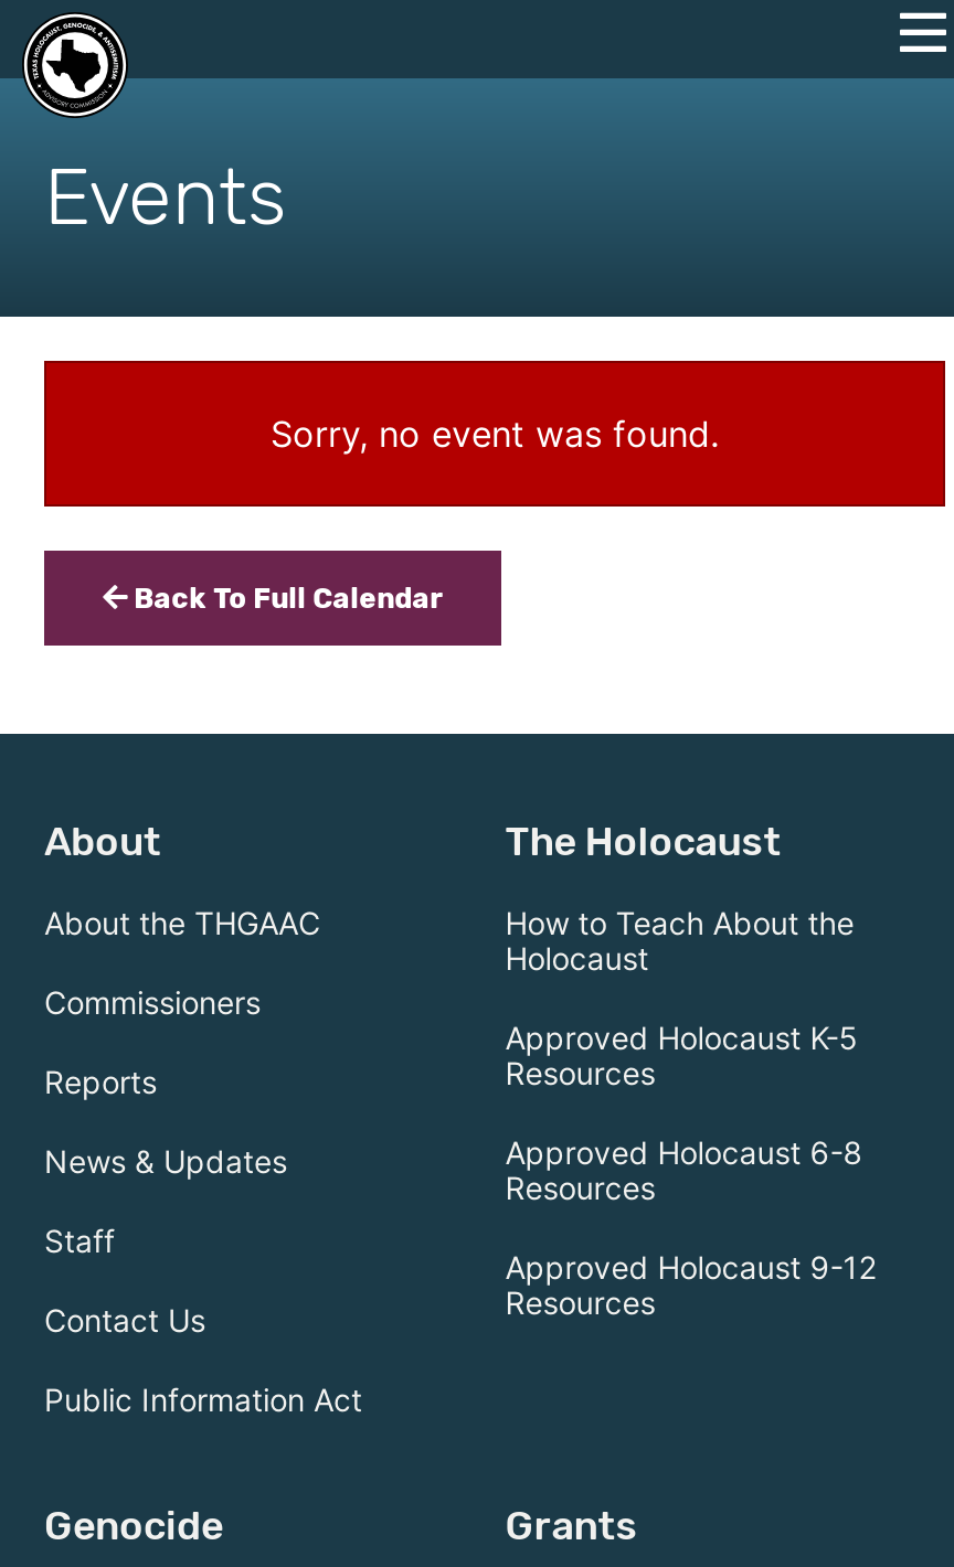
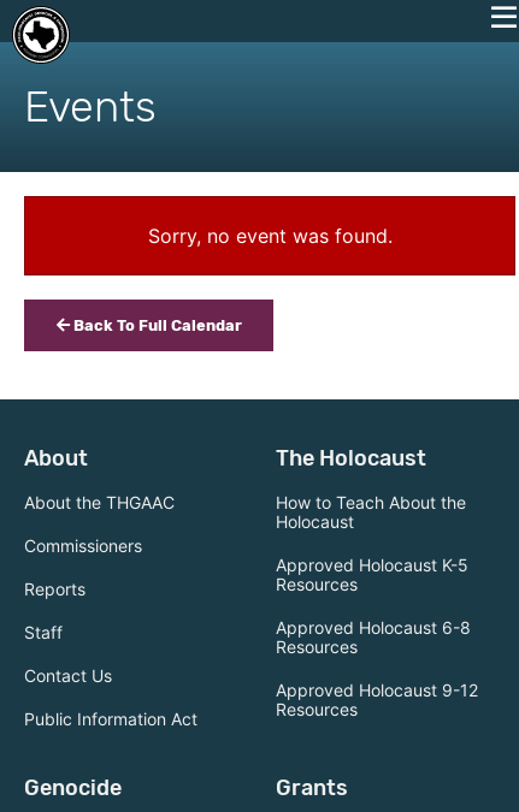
- News & Updates
